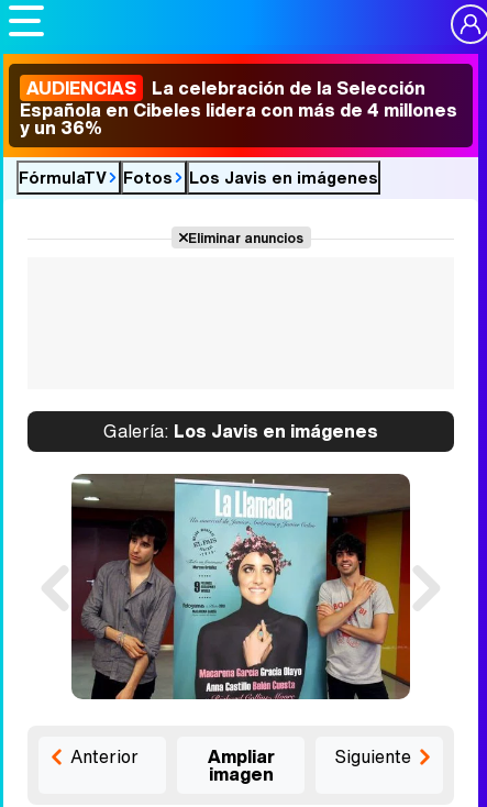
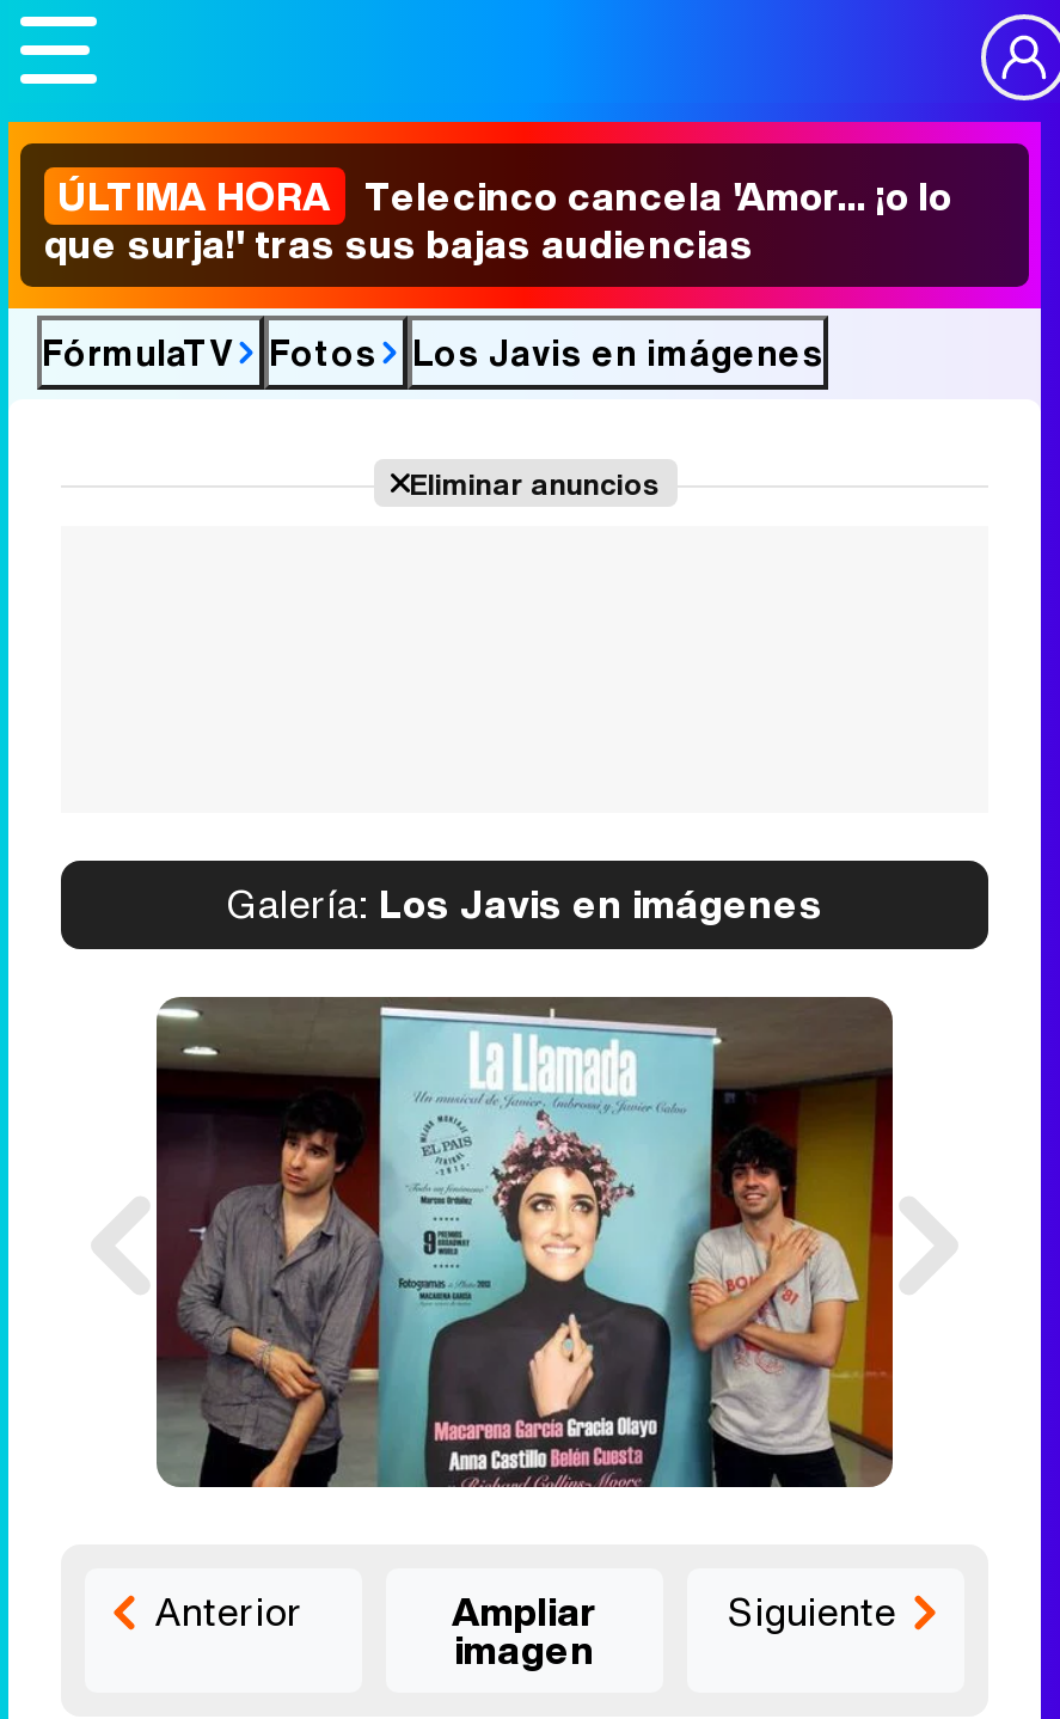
- AUDIENCIAS La celebración de la Selección
- Española en Cibeles lidera con más de 4 millones
- y un 36%
+ ÚLTIMA HORA Telecinco cancela 'Amor... ¡o lo
+ que surja!' tras sus bajas audiencias
